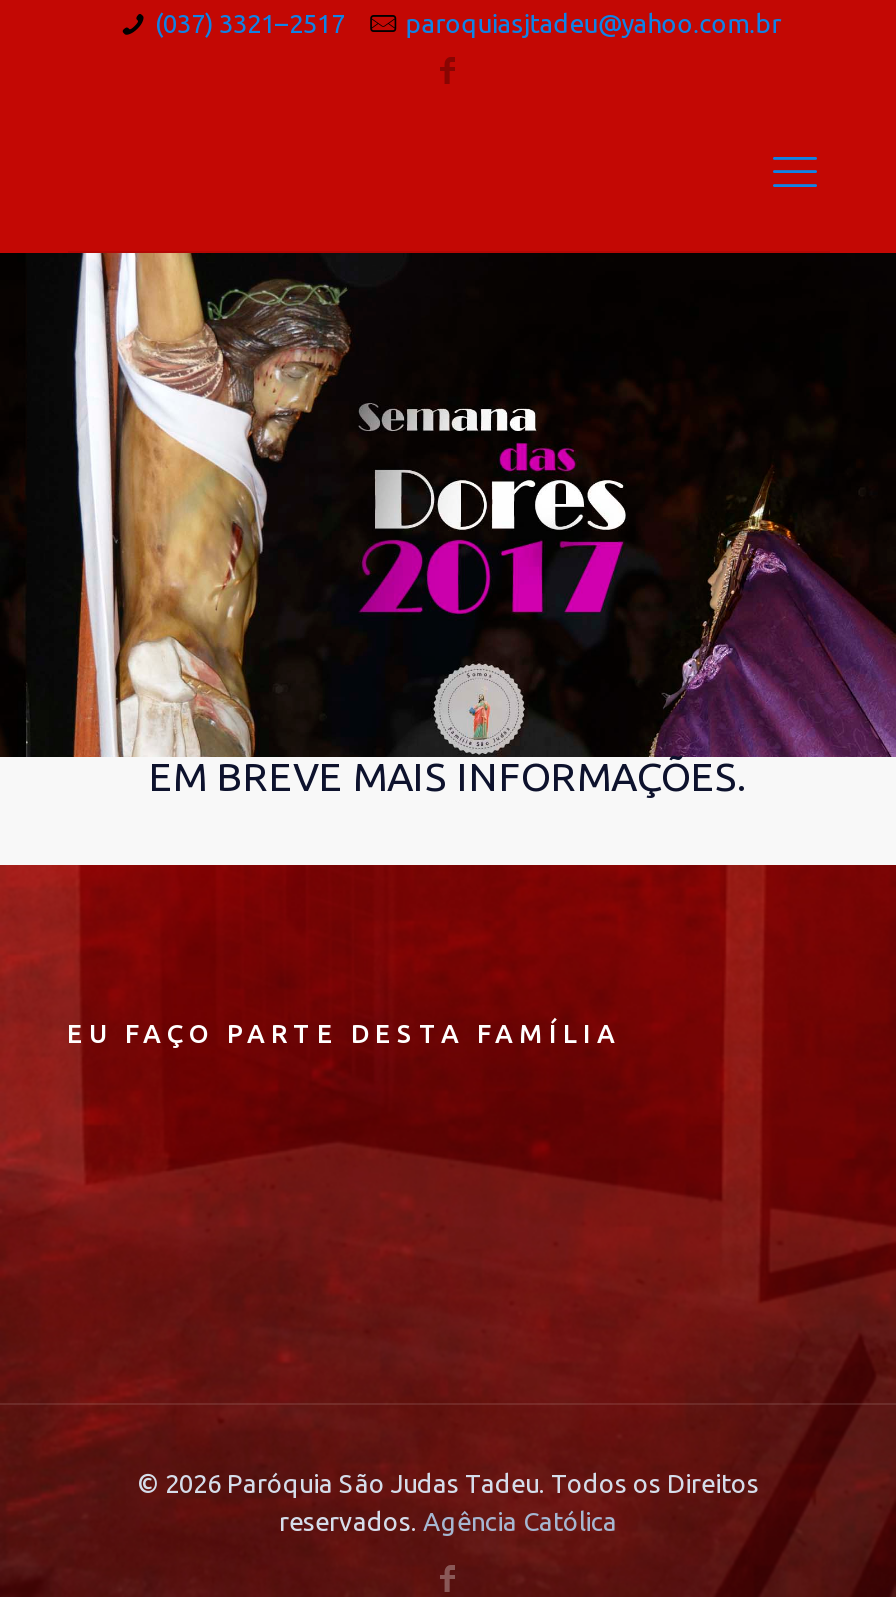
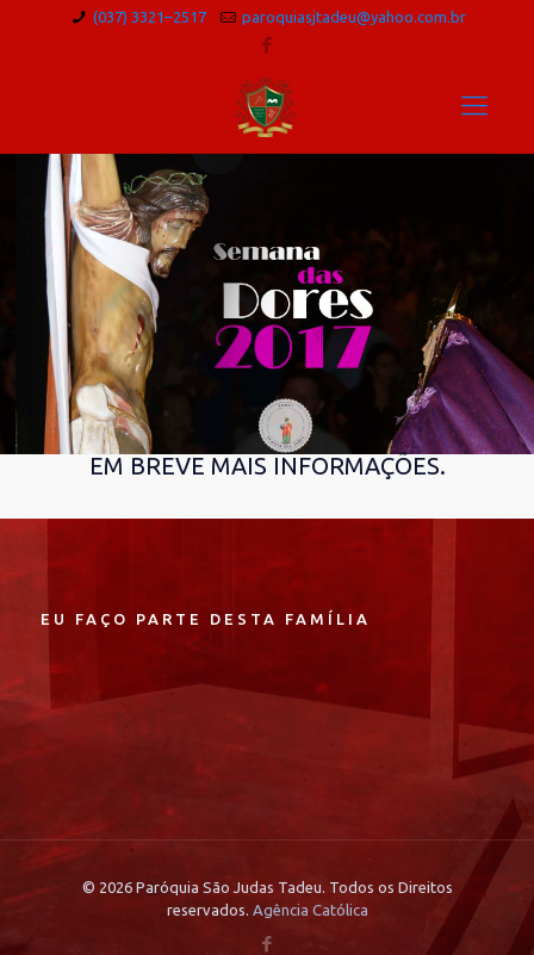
+ [image]
